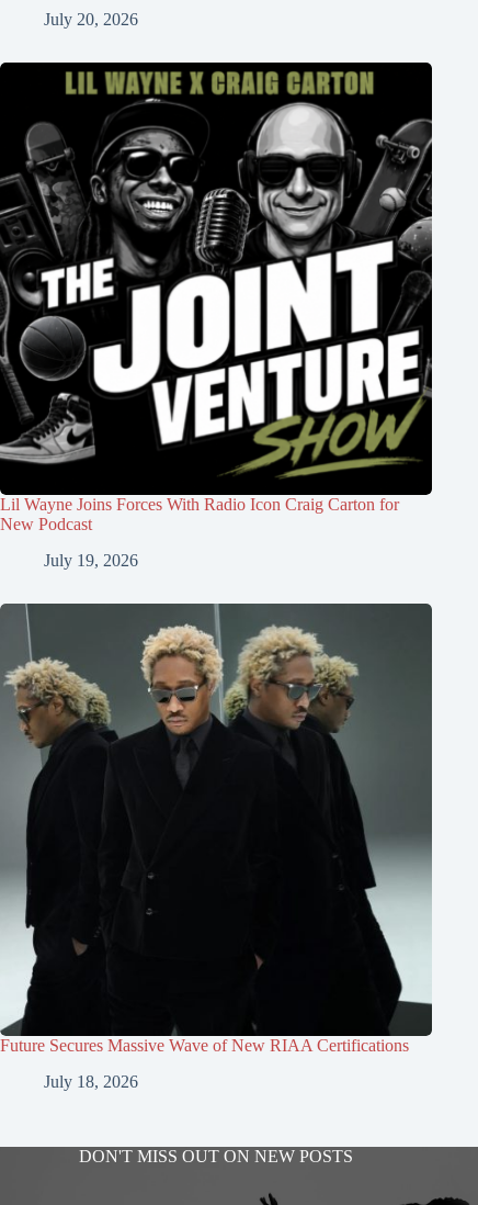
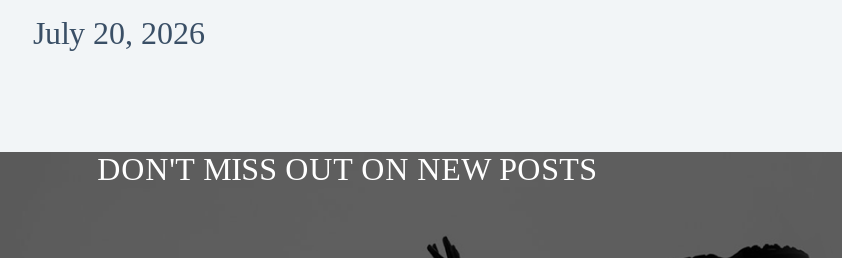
- [image]
- Lil Wayne Joins Forces With Radio Icon Craig Carton for
- New Podcast
- July 19, 2026

- [image]
- Future Secures Massive Wave of New RIAA Certifications
- July 18, 2026
